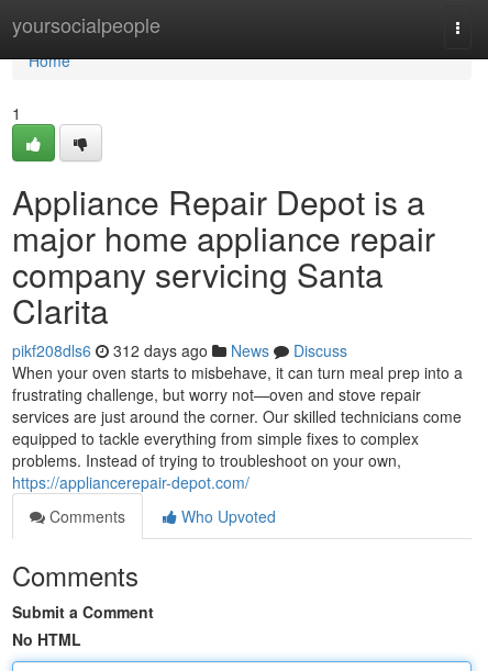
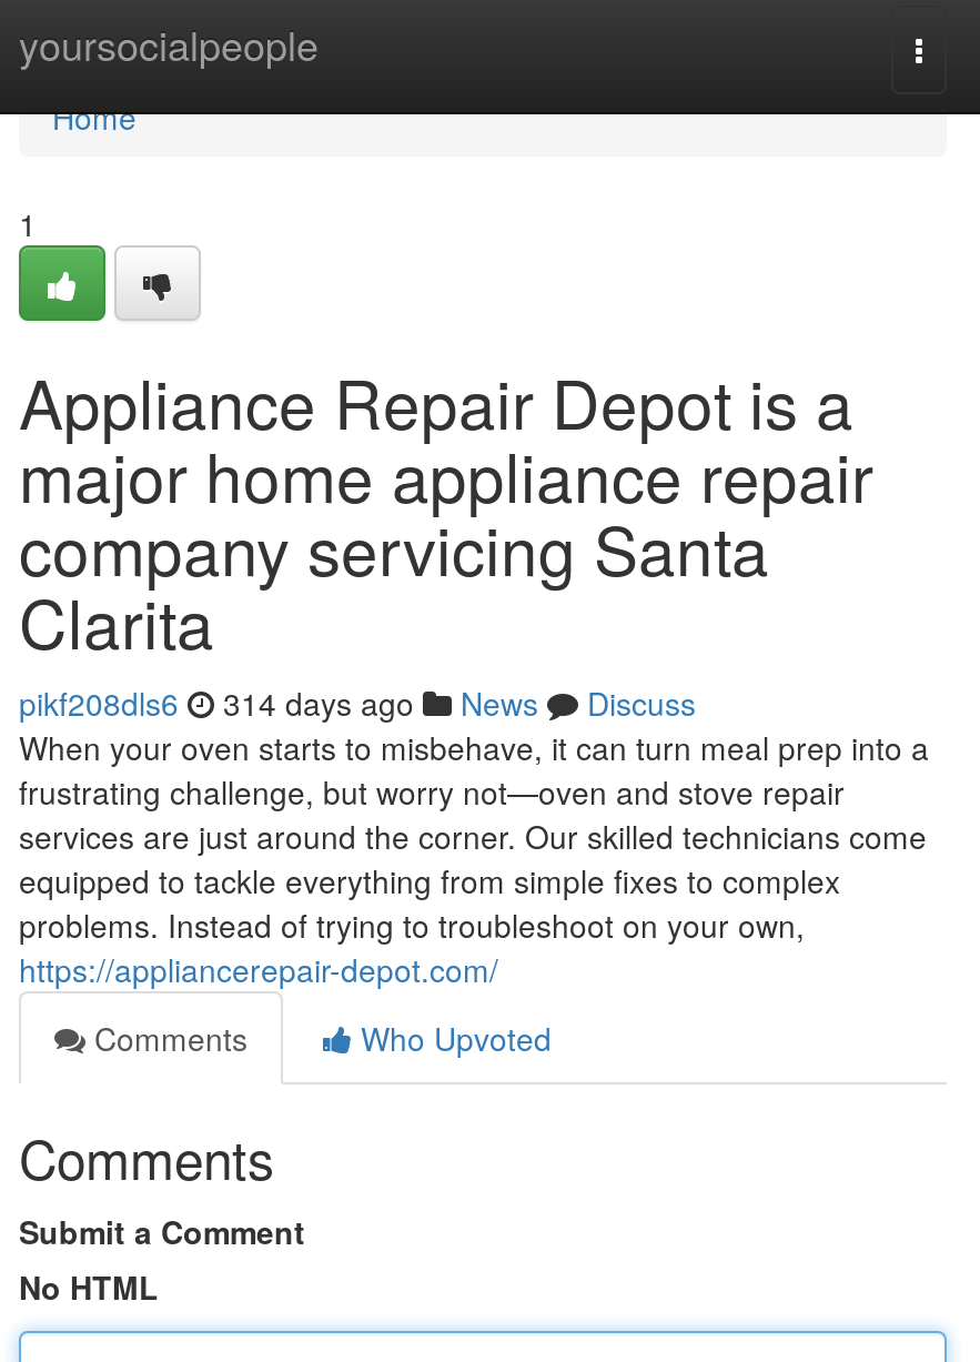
- pikf208dls6 312 days ago News Discuss
+ pikf208dls6 314 days ago News Discuss
